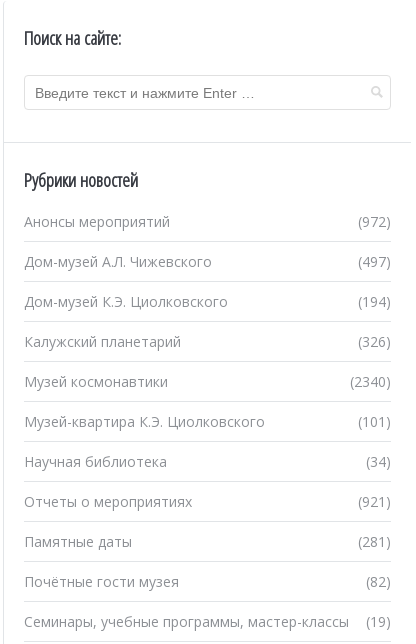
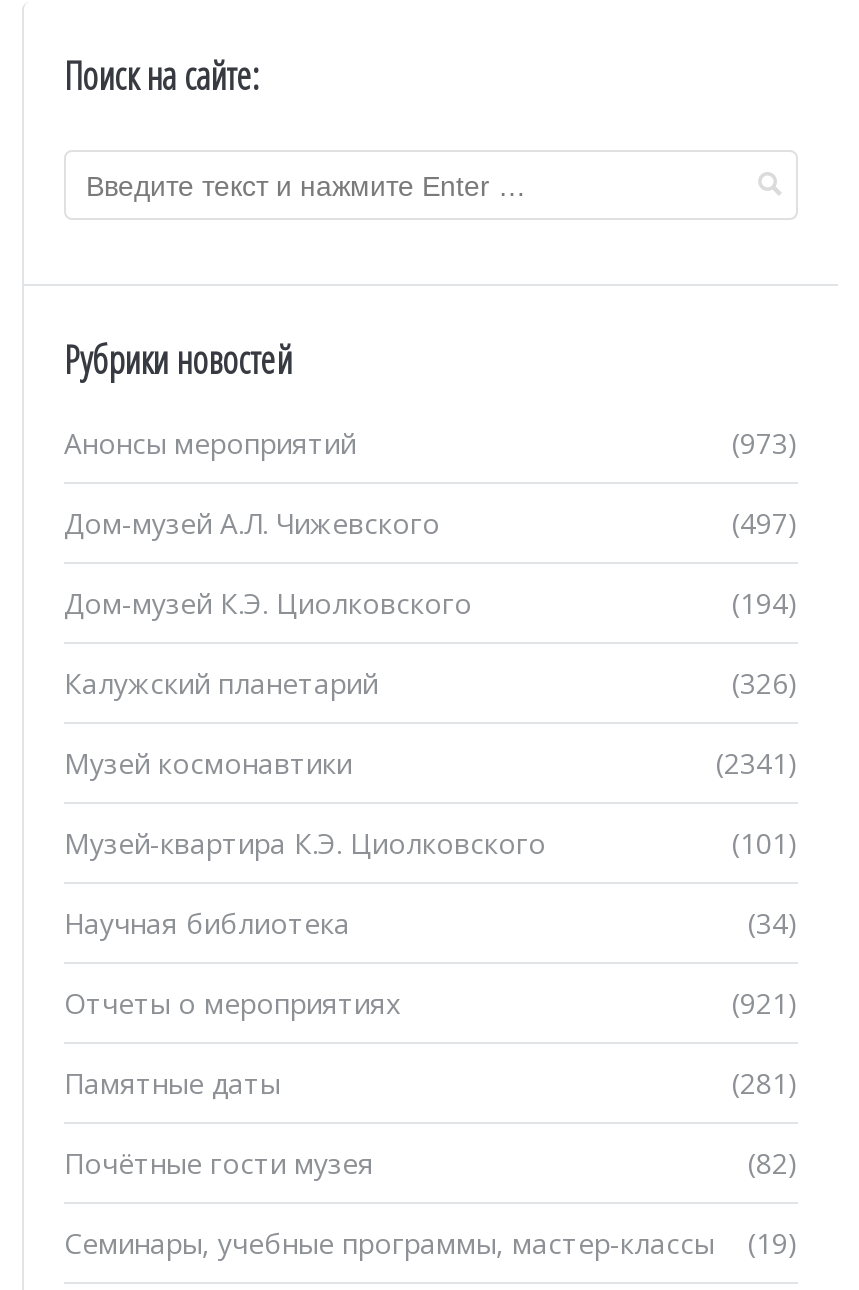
- (972)
+ (973)

- (2340)
+ (2341)
